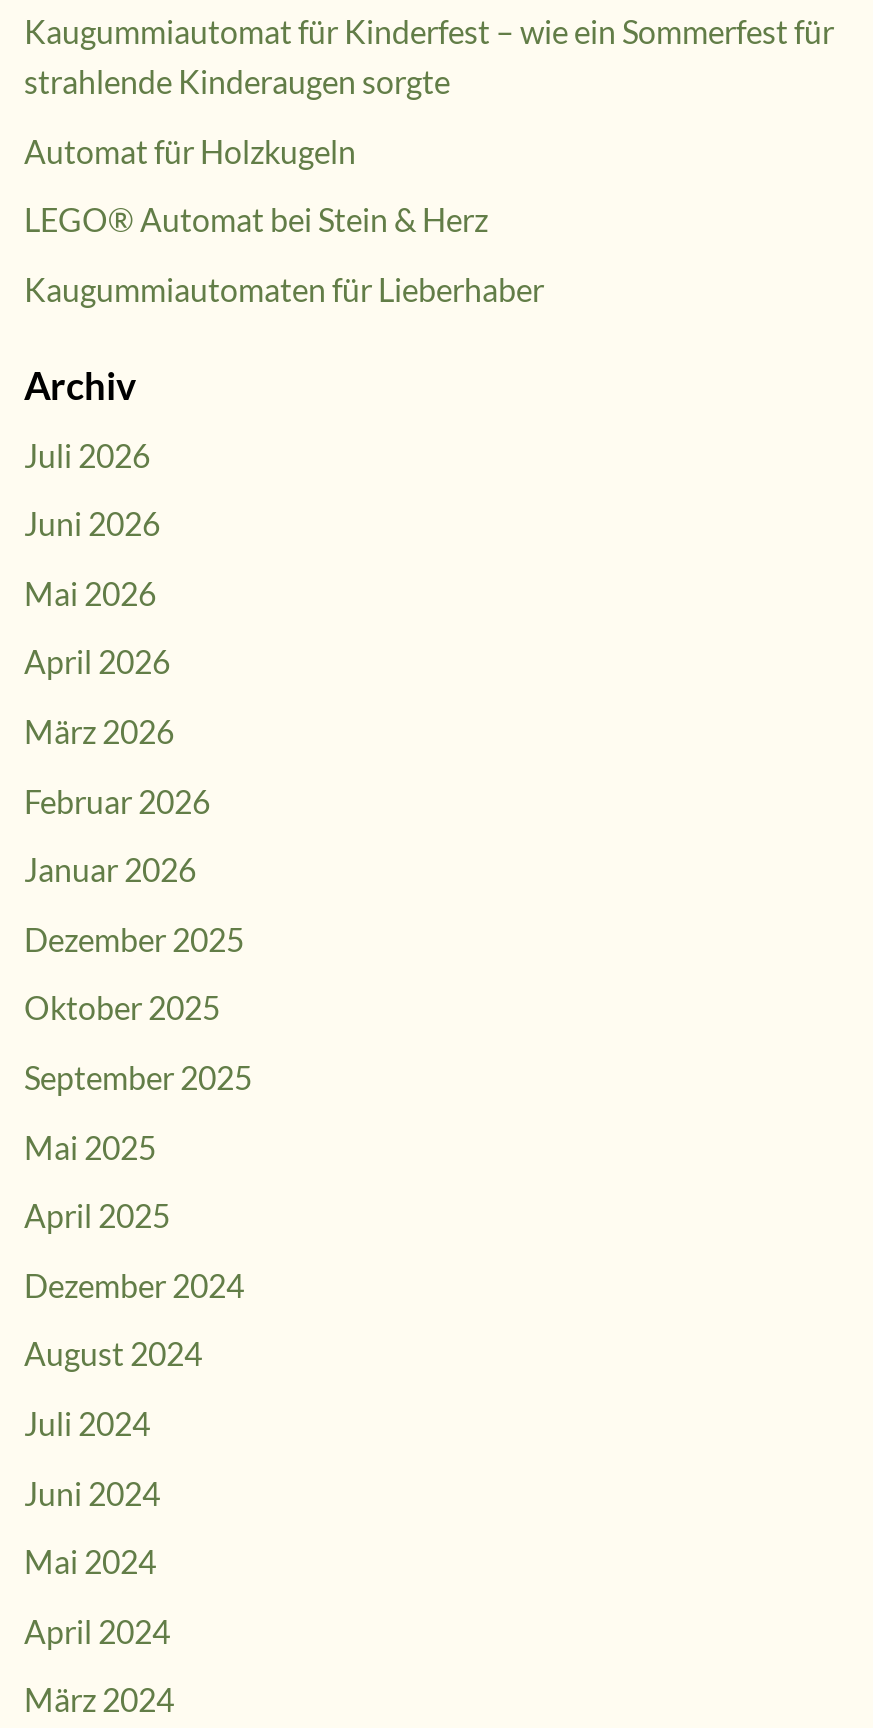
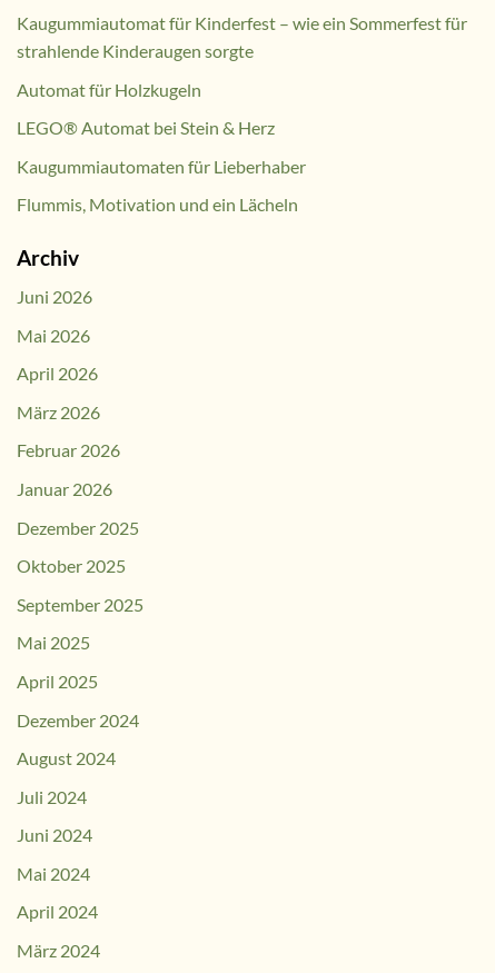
+ Flummis, Motivation und ein Lächeln

moved down: Archiv

- Juli 2026
